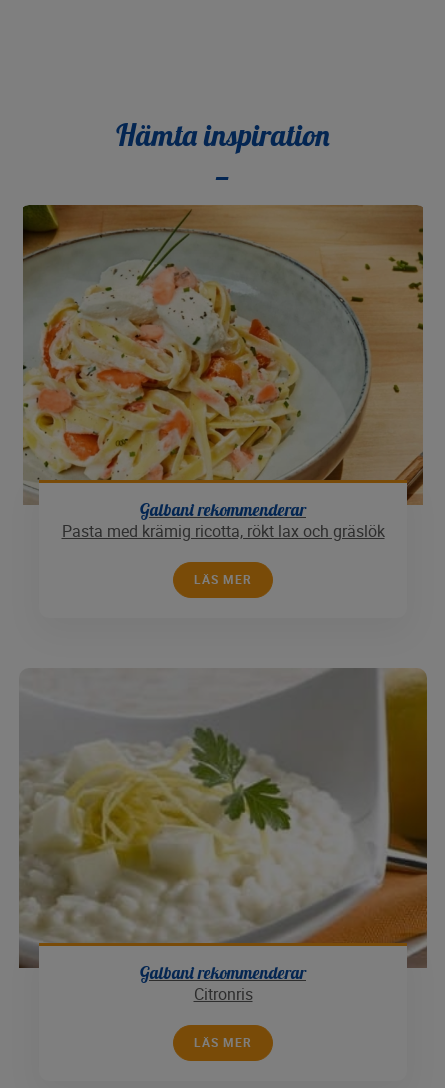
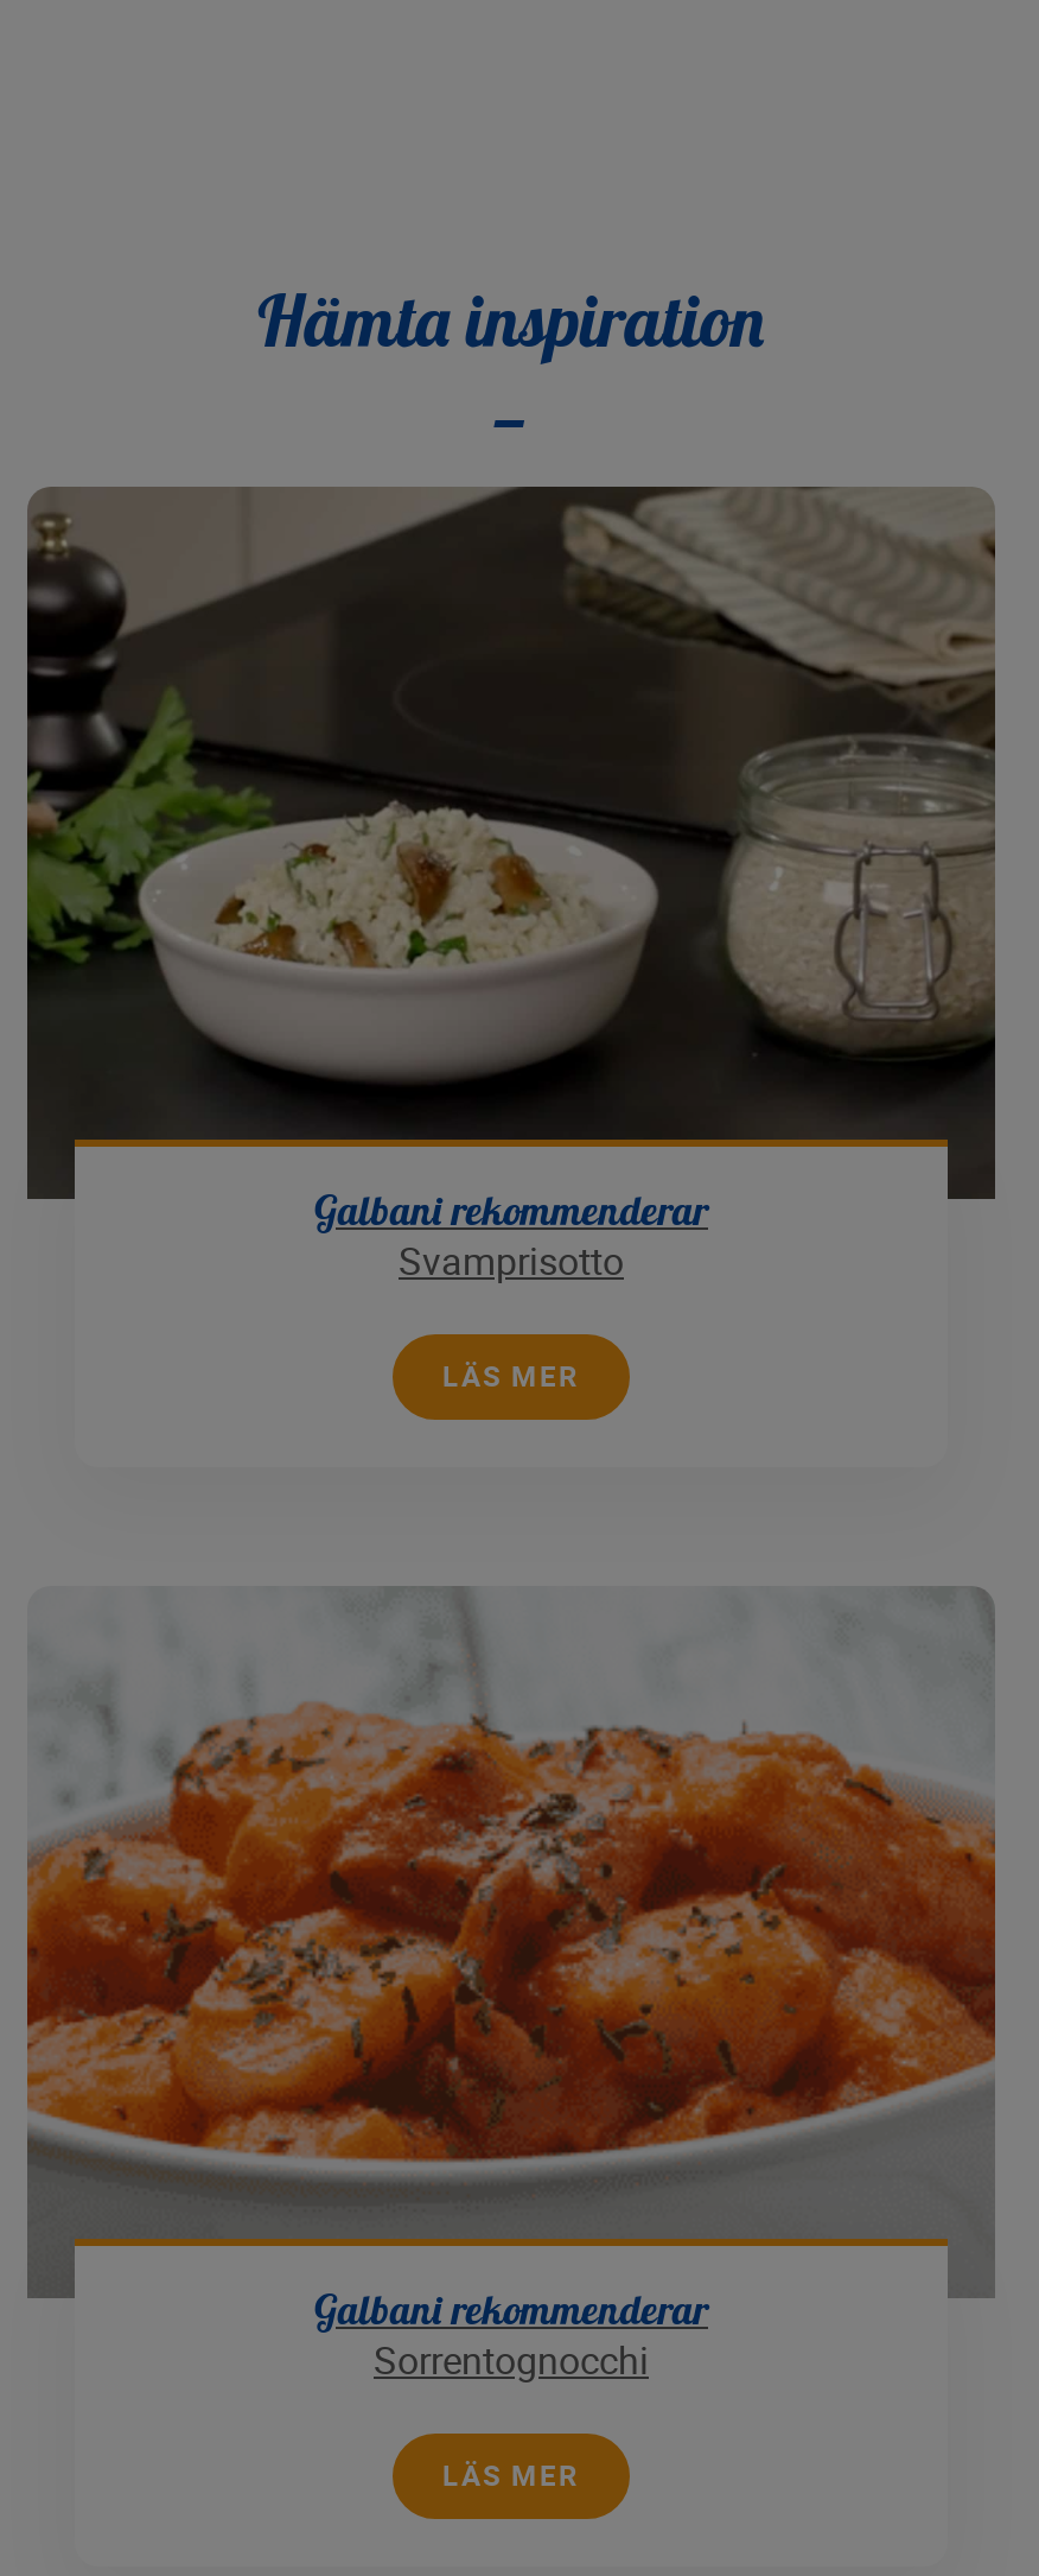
- [image]
- Pasta med krämig ricotta, rökt lax och gräslök
+ [image]
+ Svamprisotto

- [image]
- Citronris
+ [image]
+ Sorrentognocchi
